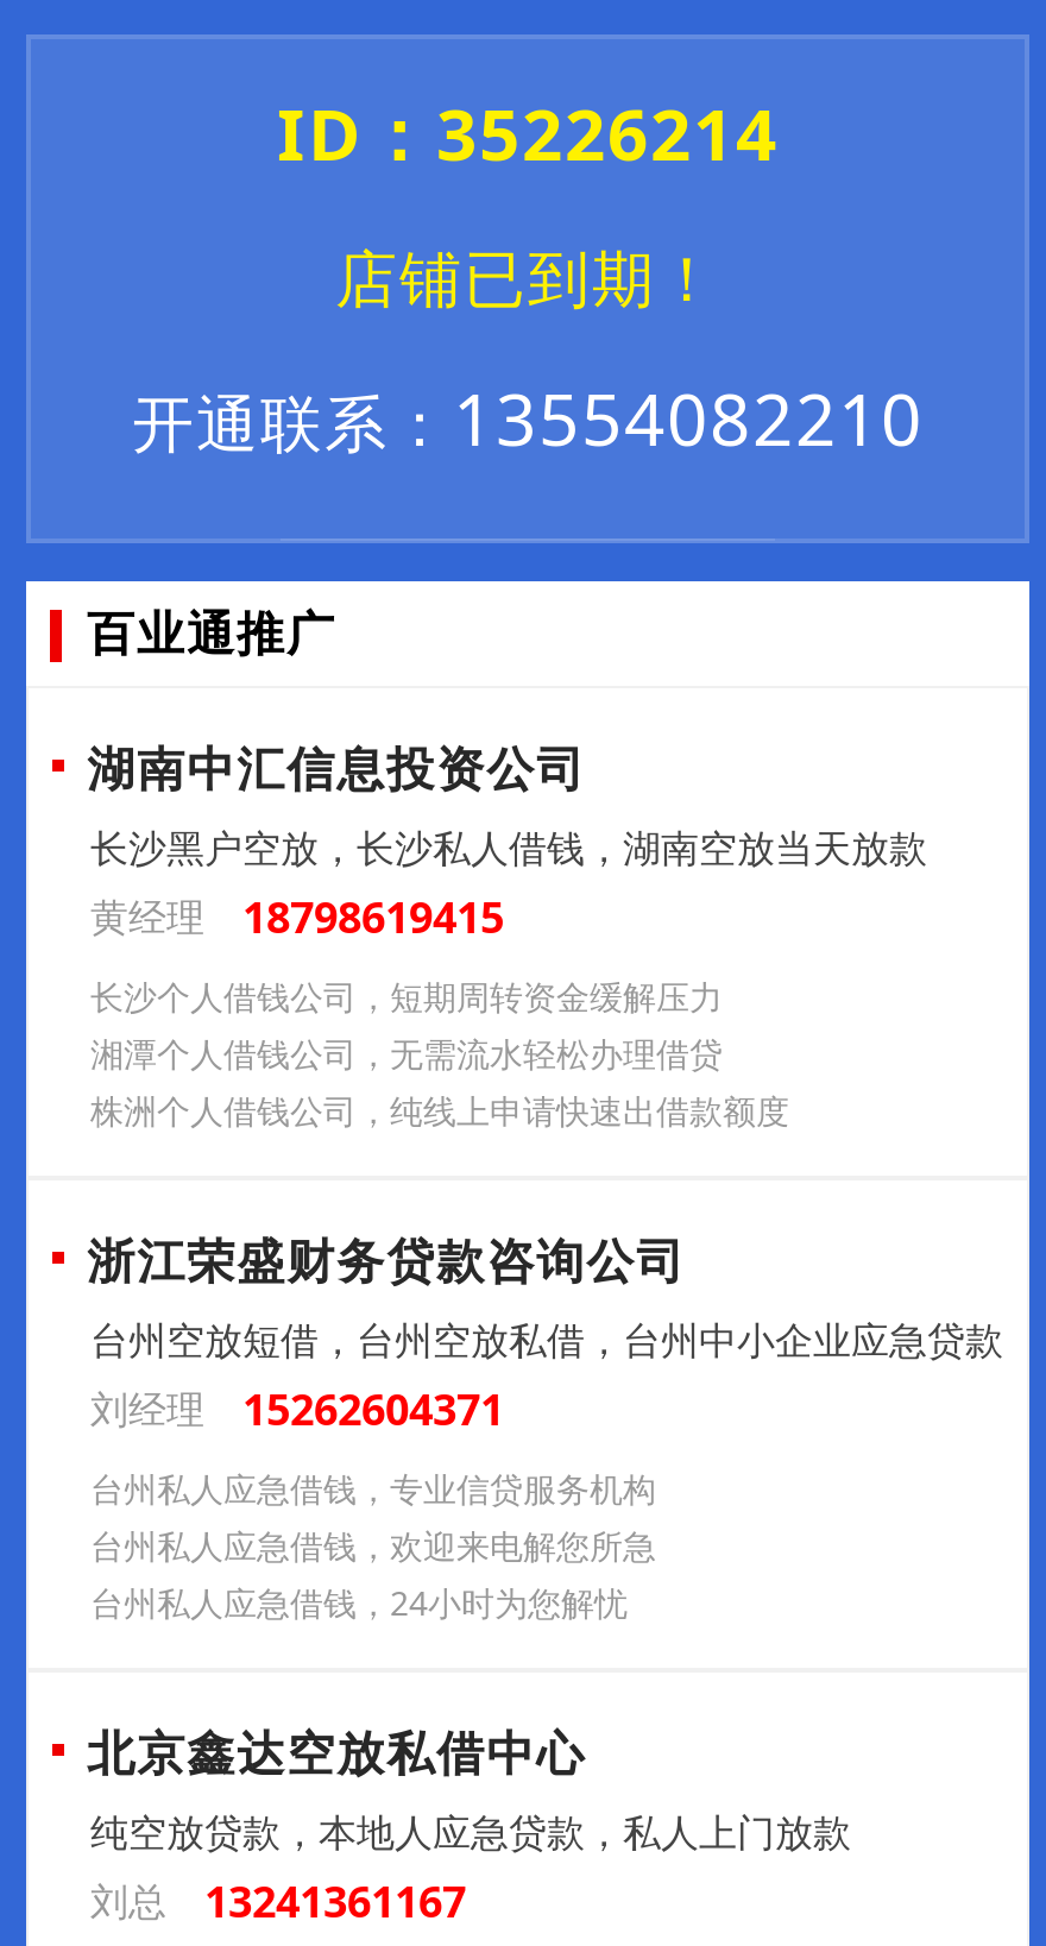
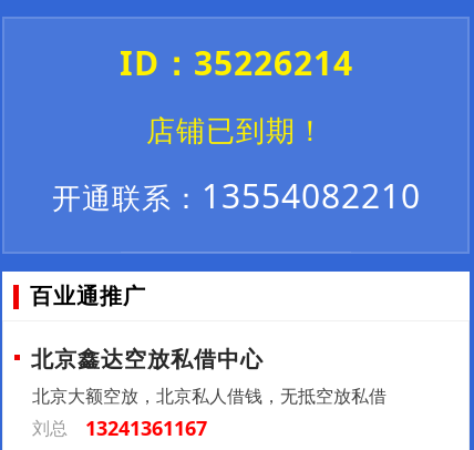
- 湖南中汇信息投资公司
- 长沙黑户空放，长沙私人借钱，湖南空放当天放款
- 黄经理
- 18798619415
- 长沙个人借钱公司，短期周转资金缓解压力
- 湘潭个人借钱公司，无需流水轻松办理借贷
- 株洲个人借钱公司，纯线上申请快速出借款额度
- 浙江荣盛财务贷款咨询公司
- 台州空放短借，台州空放私借，台州中小企业应急贷款
- 刘经理
- 15262604371
- 台州私人应急借钱，专业信贷服务机构
- 台州私人应急借钱，欢迎来电解您所急
- 台州私人应急借钱，24小时为您解忧

- 纯空放贷款，本地人应急贷款，私人上门放款
+ 北京大额空放，北京私人借钱，无抵空放私借
